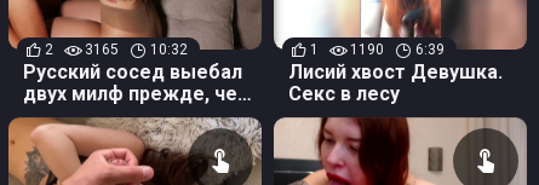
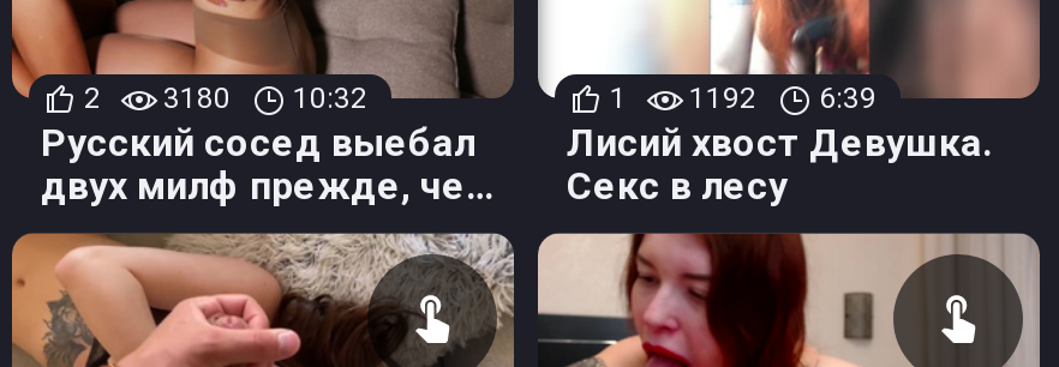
- 2 3165 10:32
+ 2 3180 10:32

- 1 1190 6:39
+ 1 1192 6:39
